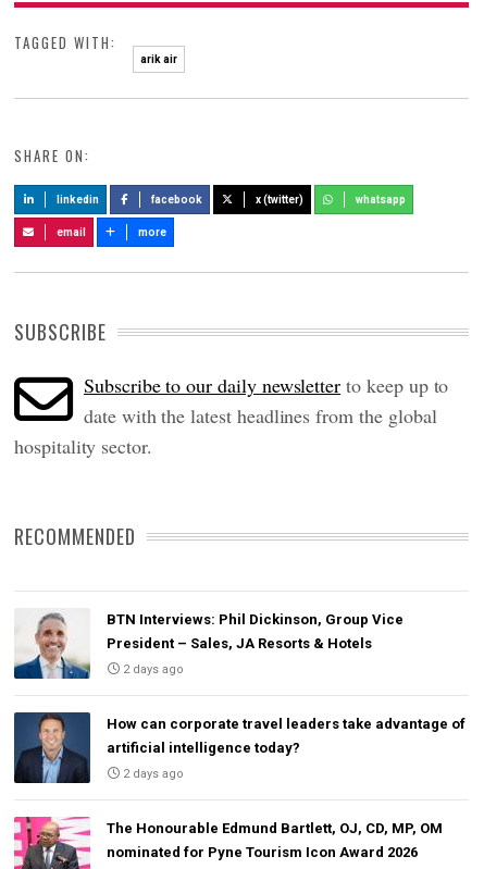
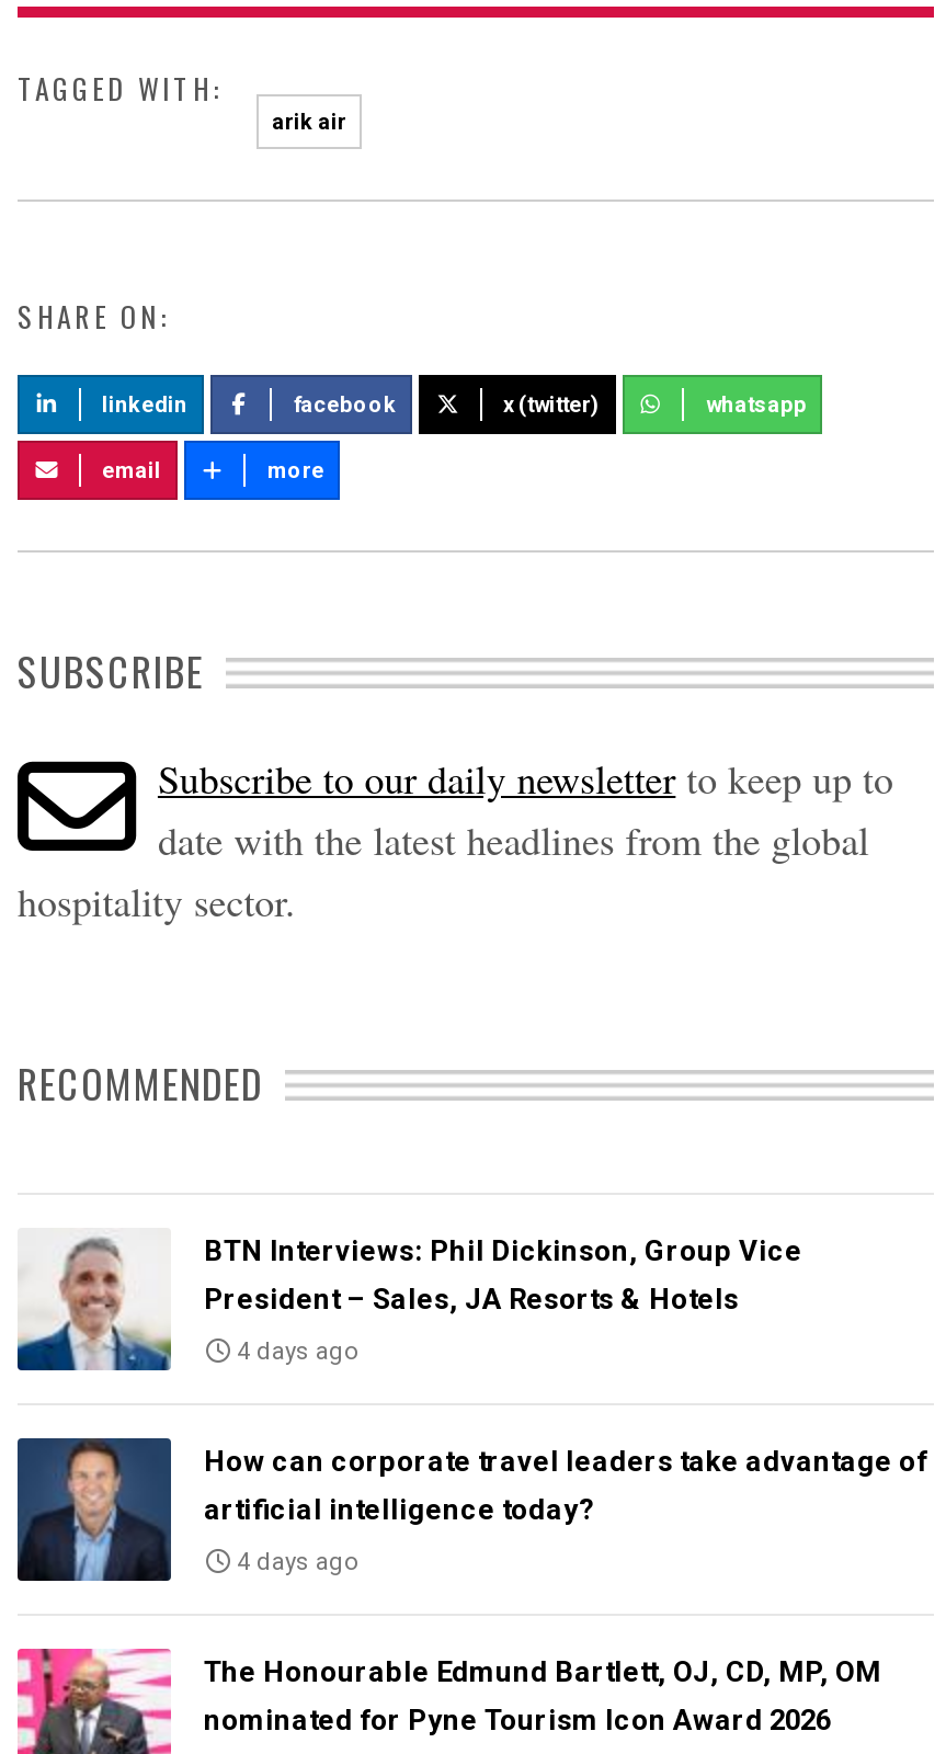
- 2 days ago
+ 4 days ago

- 2 days ago
+ 4 days ago
